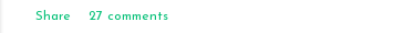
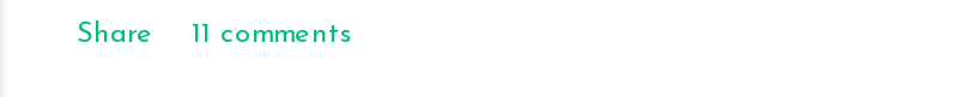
- Share 27 comments
+ Share 11 comments
